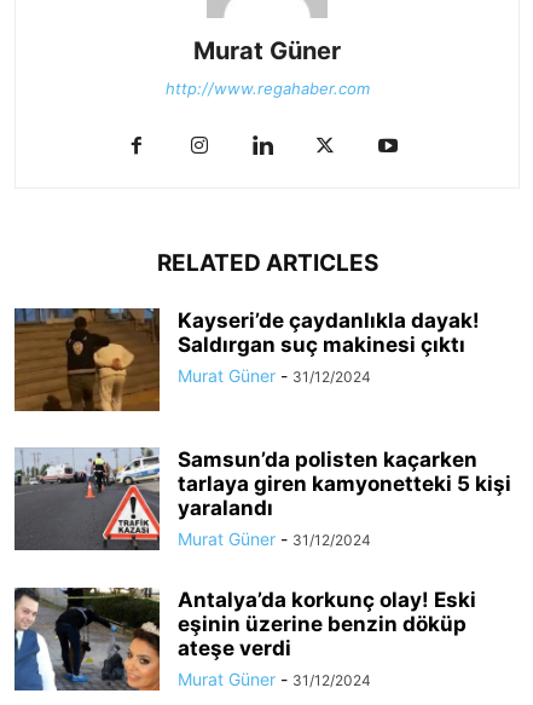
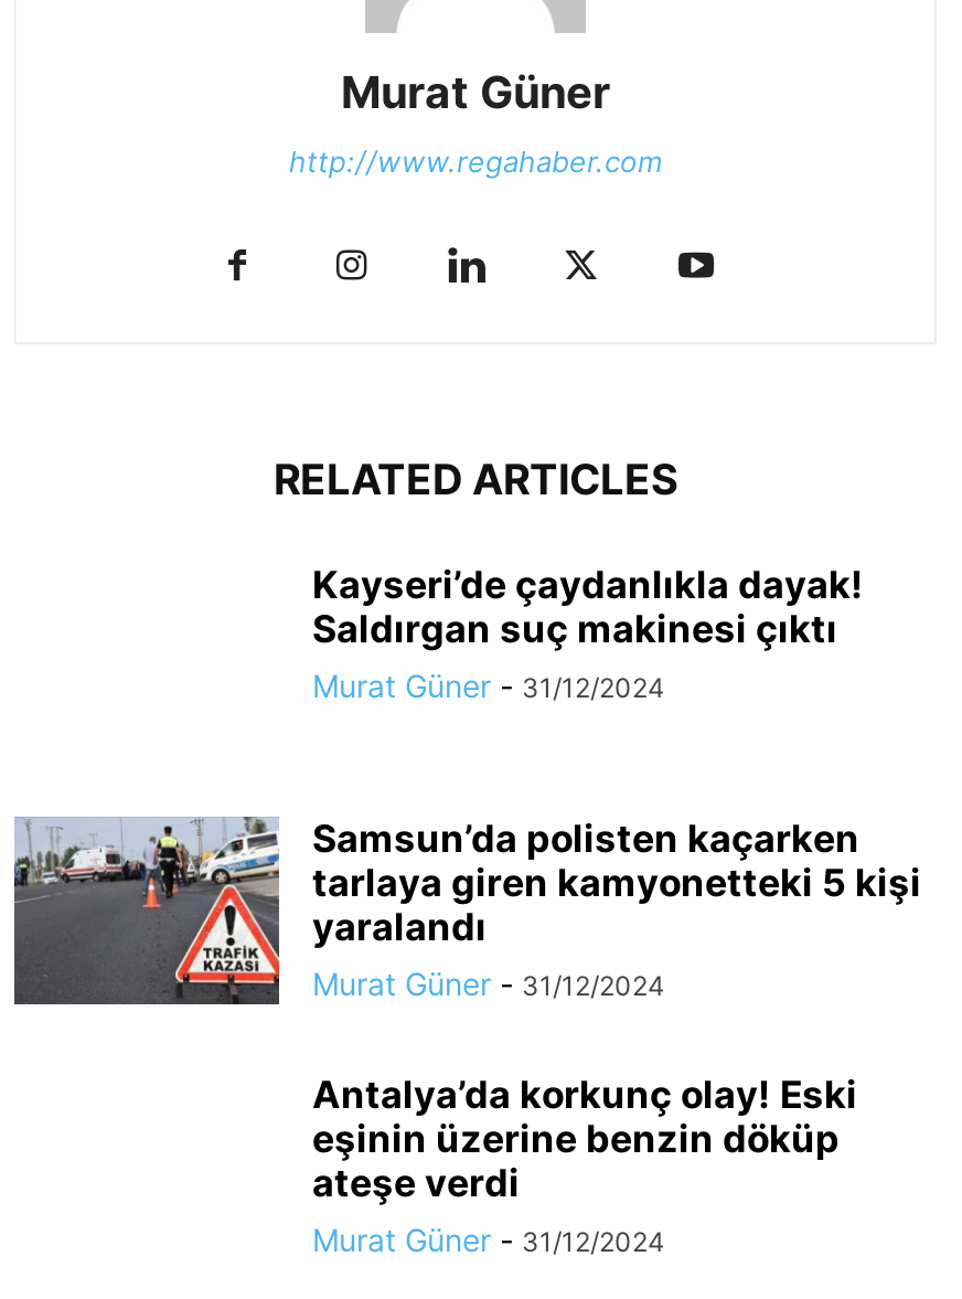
- [image]

- [image]
